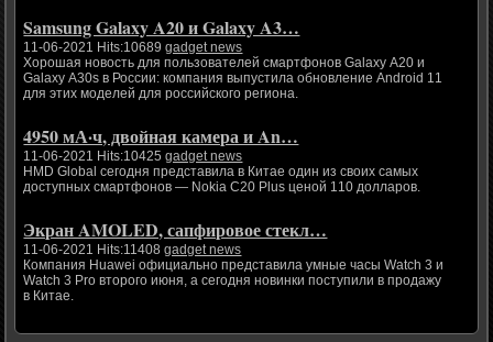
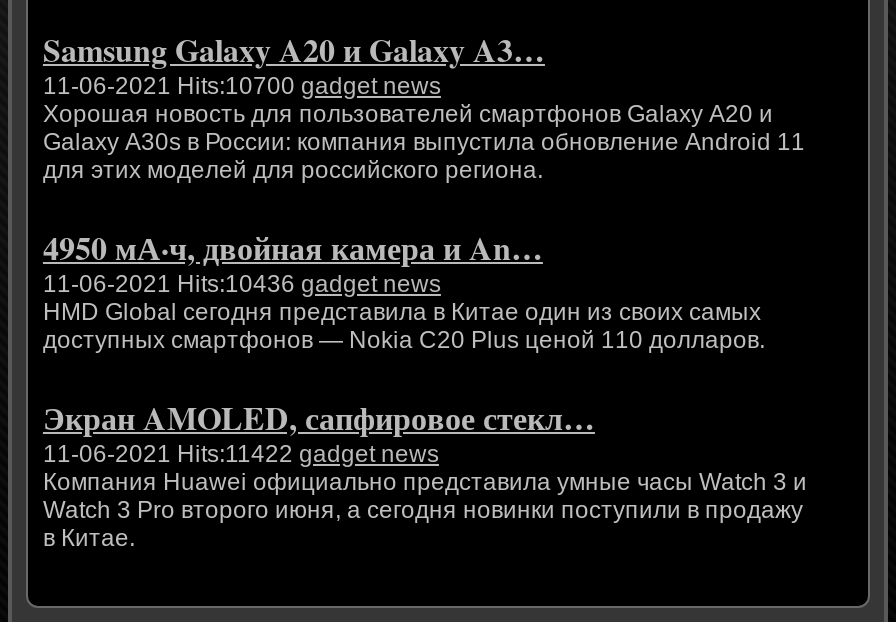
- 11-06-2021 Hits:10689 gadget news
+ 11-06-2021 Hits:10700 gadget news

- 11-06-2021 Hits:10425 gadget news
+ 11-06-2021 Hits:10436 gadget news

- 11-06-2021 Hits:11408 gadget news
+ 11-06-2021 Hits:11422 gadget news
